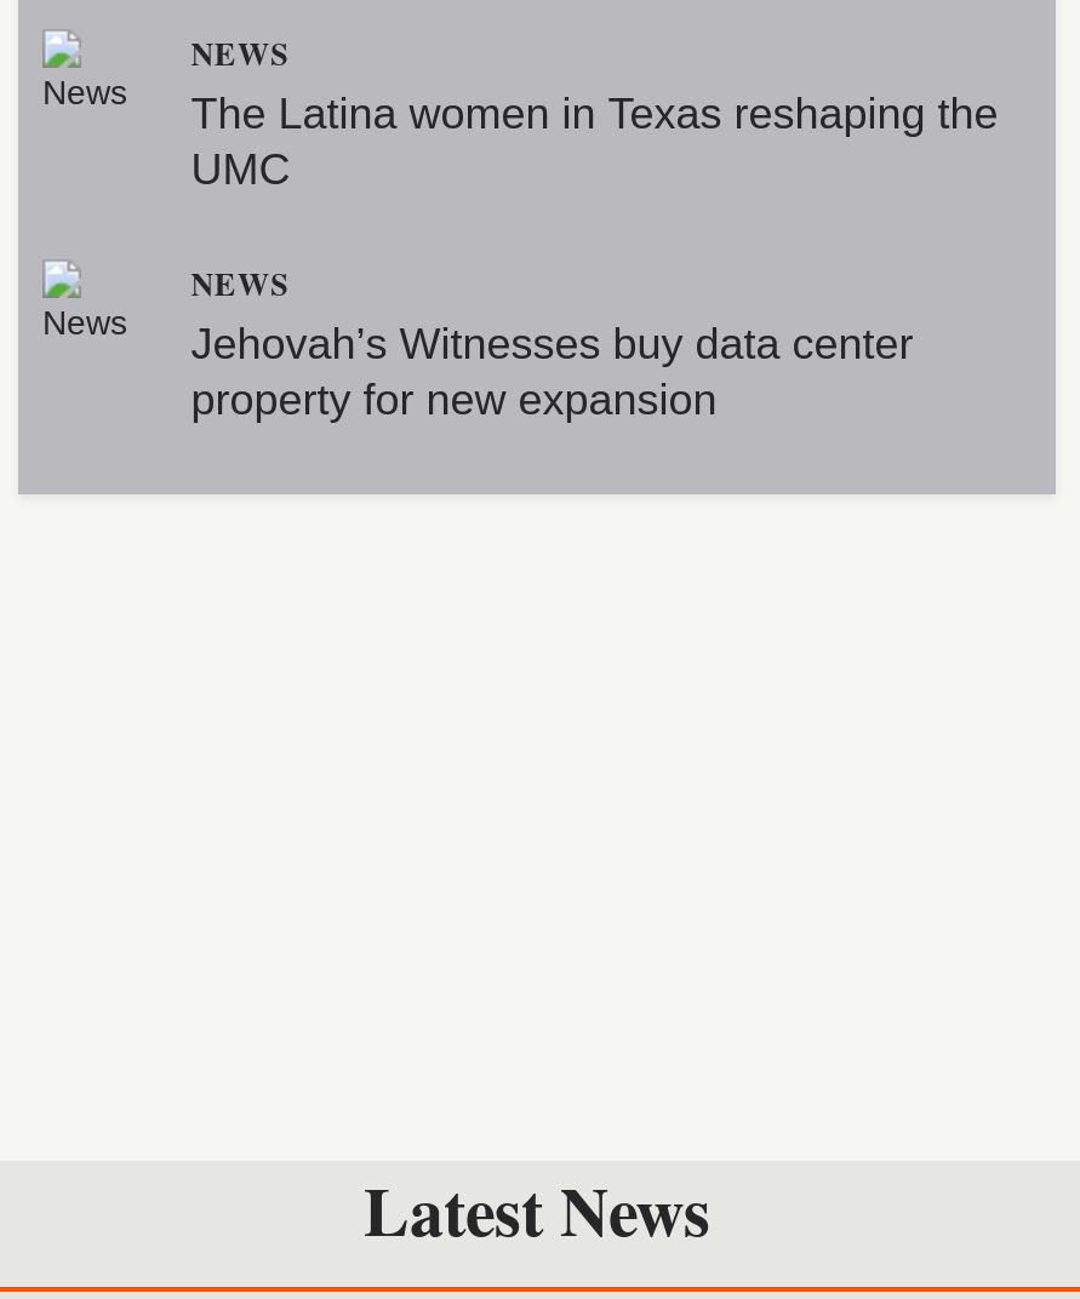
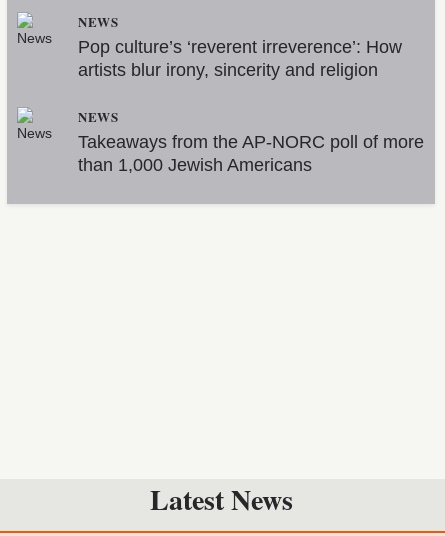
- The Latina women in Texas reshaping the
- UMC
+ Pop culture’s ‘reverent irreverence’: How
+ artists blur irony, sincerity and religion

- Jehovah’s Witnesses buy data center
- property for new expansion
+ Takeaways from the AP-NORC poll of more
+ than 1,000 Jewish Americans
